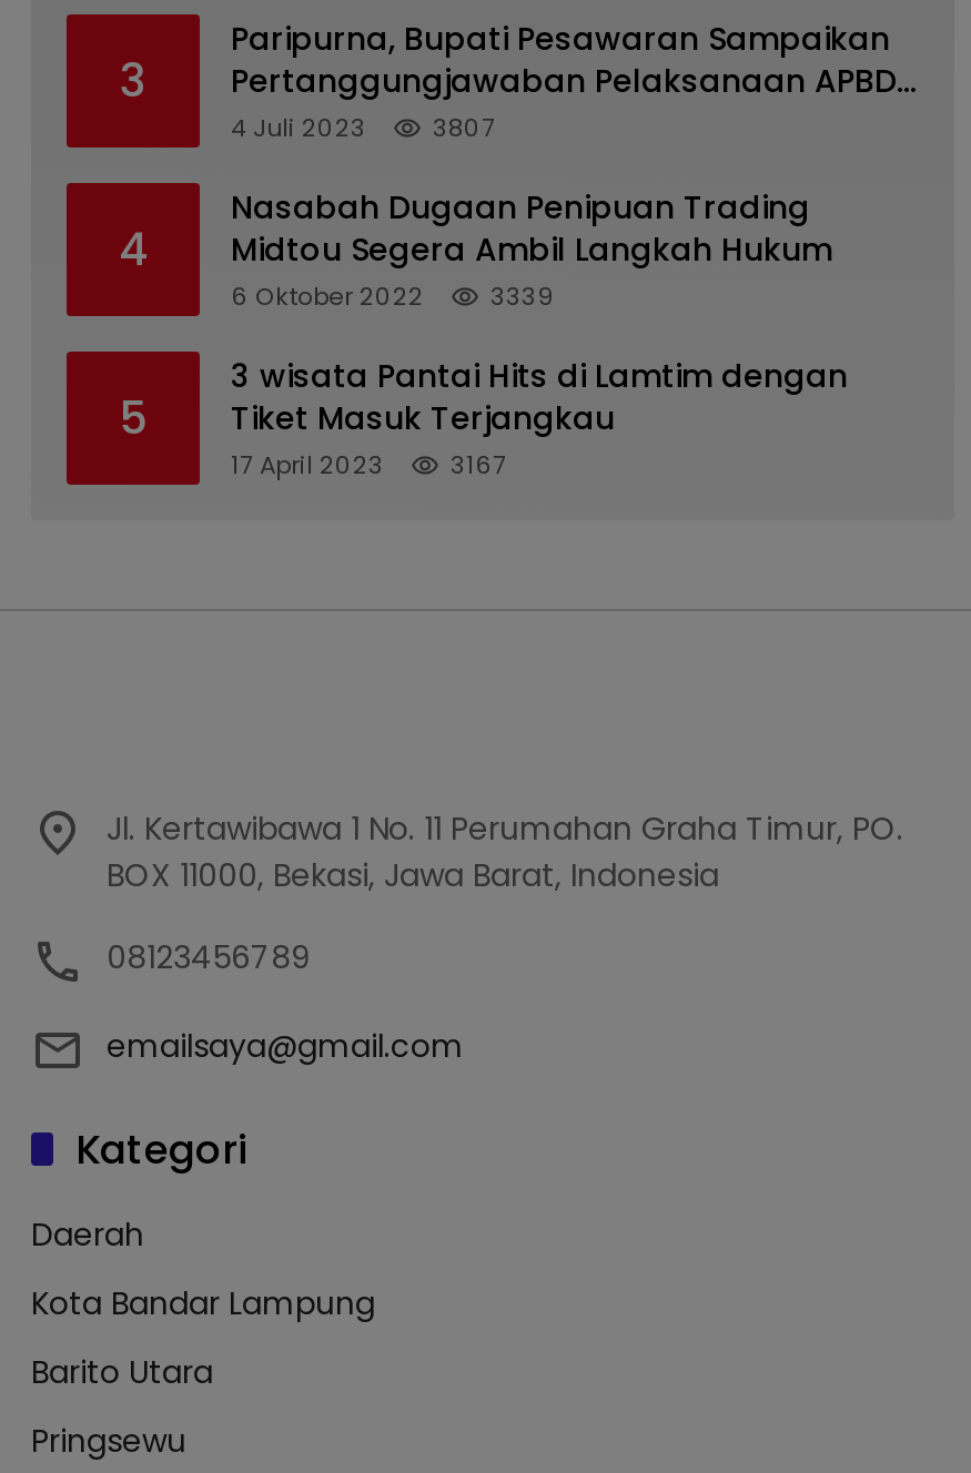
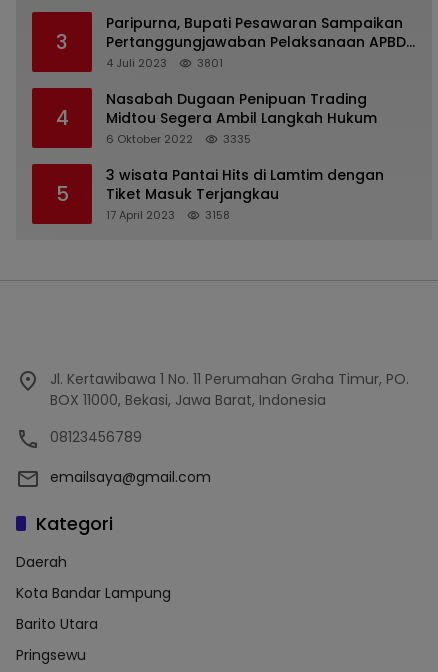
- 3807
+ 3801

- 6 Oktober 2022 3339
+ 6 Oktober 2022 3335

- 17 April 2023 3167
+ 17 April 2023 3158
